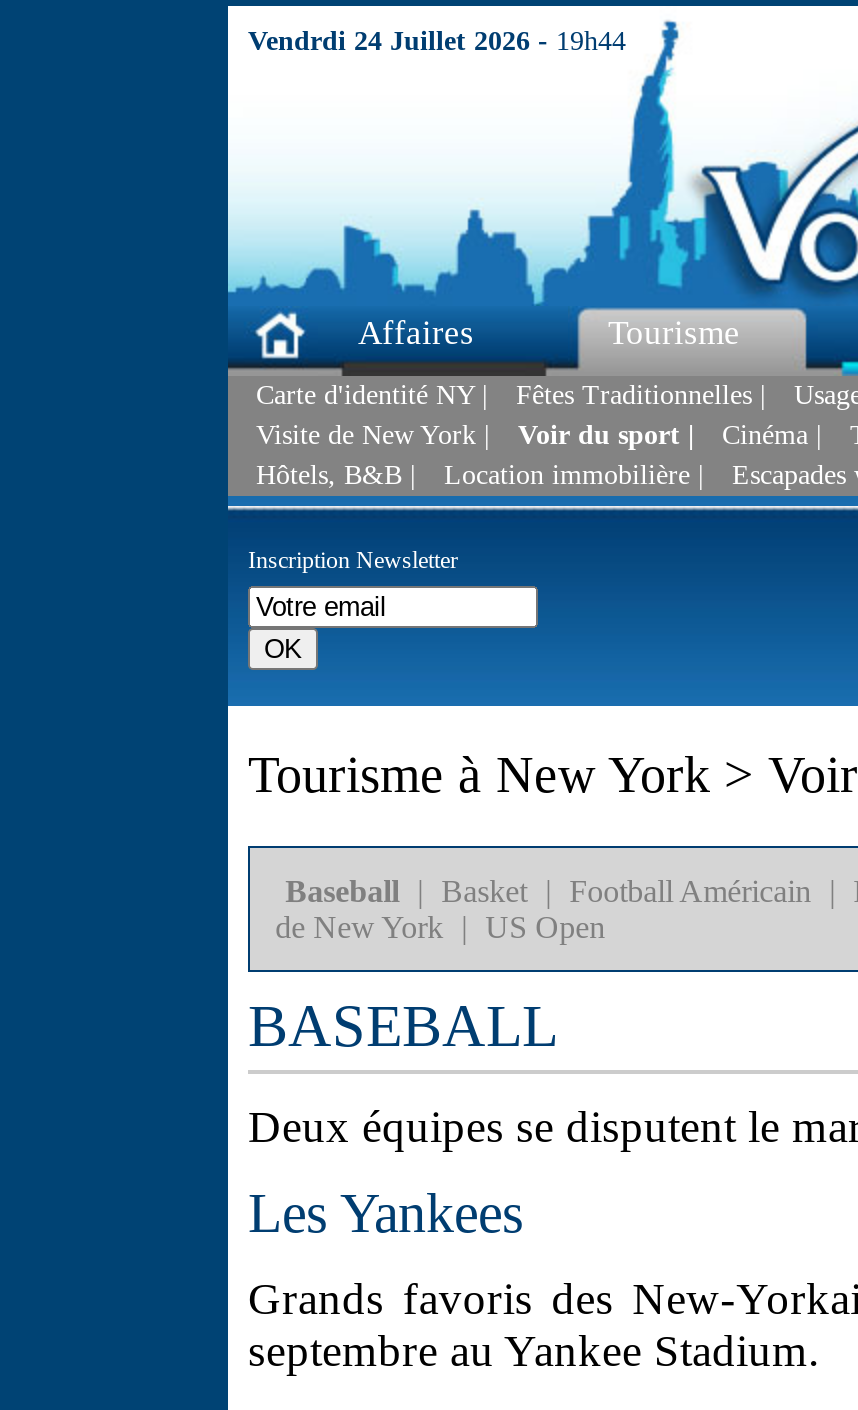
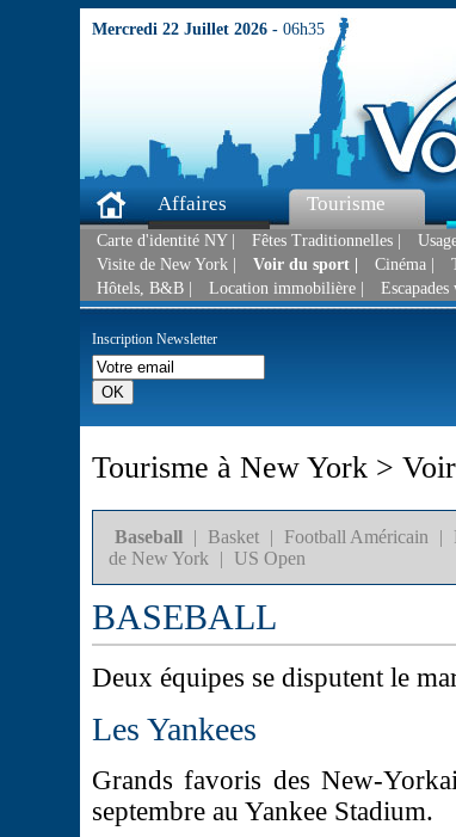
- Vendrdi 24 Juillet 2026 - 19h44
+ Mercredi 22 Juillet 2026 - 06h35
